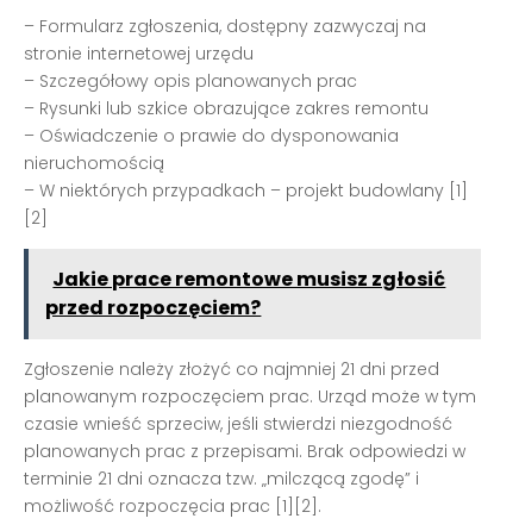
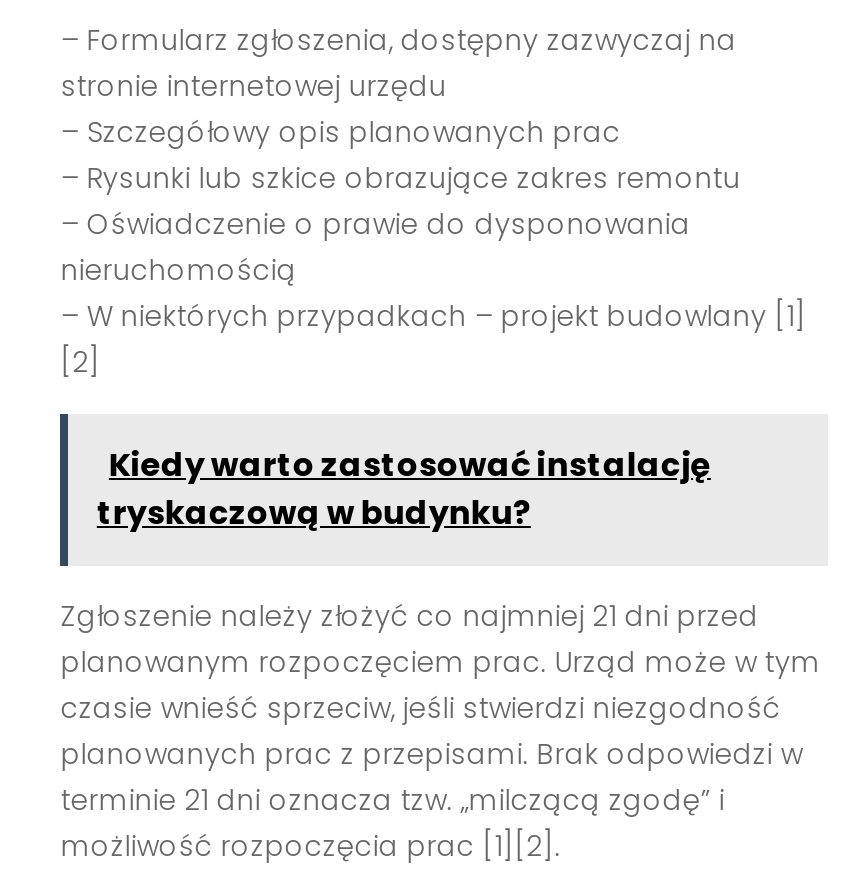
- Jakie prace remontowe musisz zgłosić
- przed rozpoczęciem?
+ Kiedy warto zastosować instalację
+ tryskaczową w budynku?
